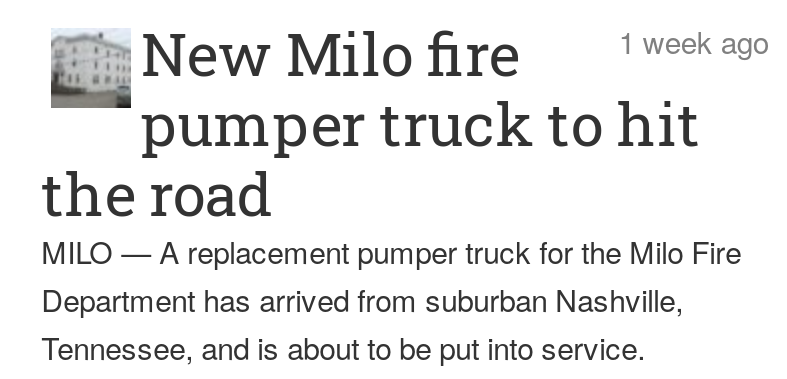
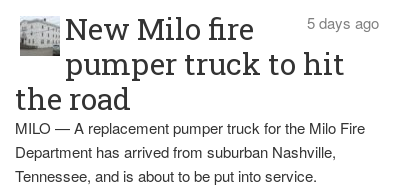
- 1 week ago
+ 5 days ago
